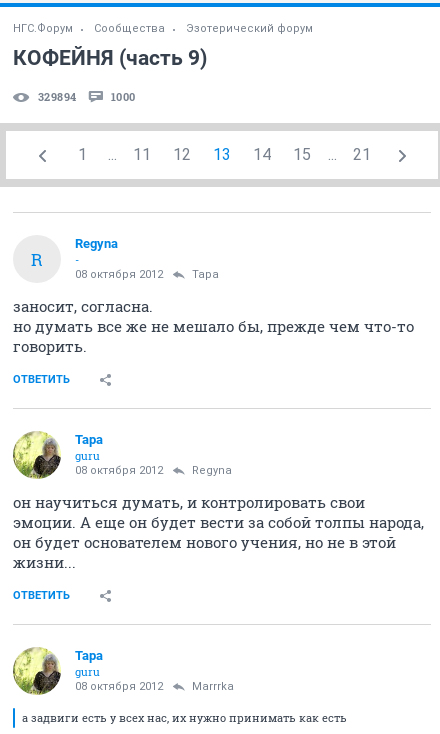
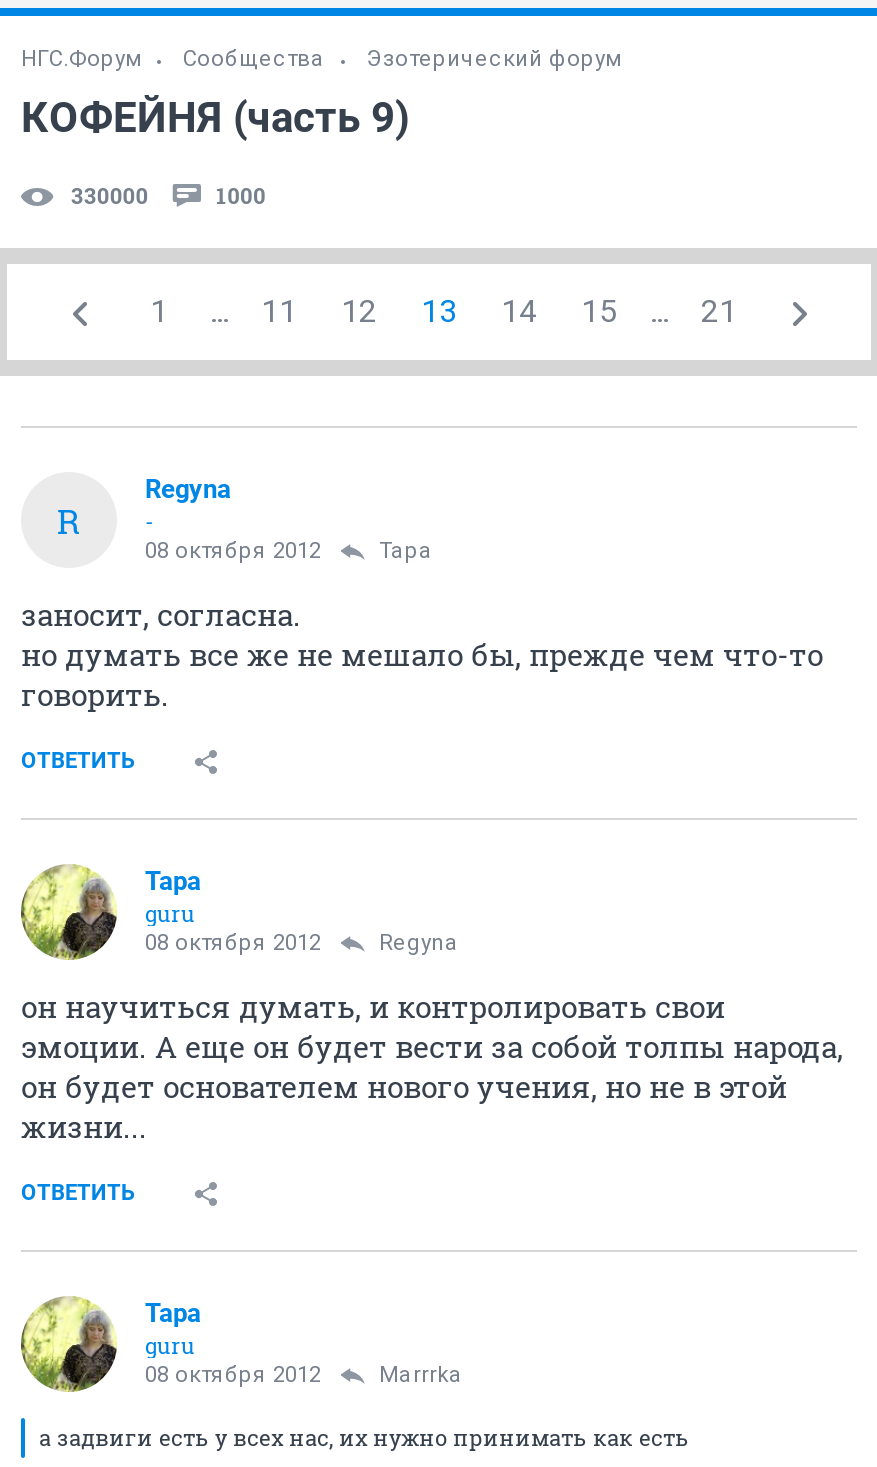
- 329894
+ 330000
